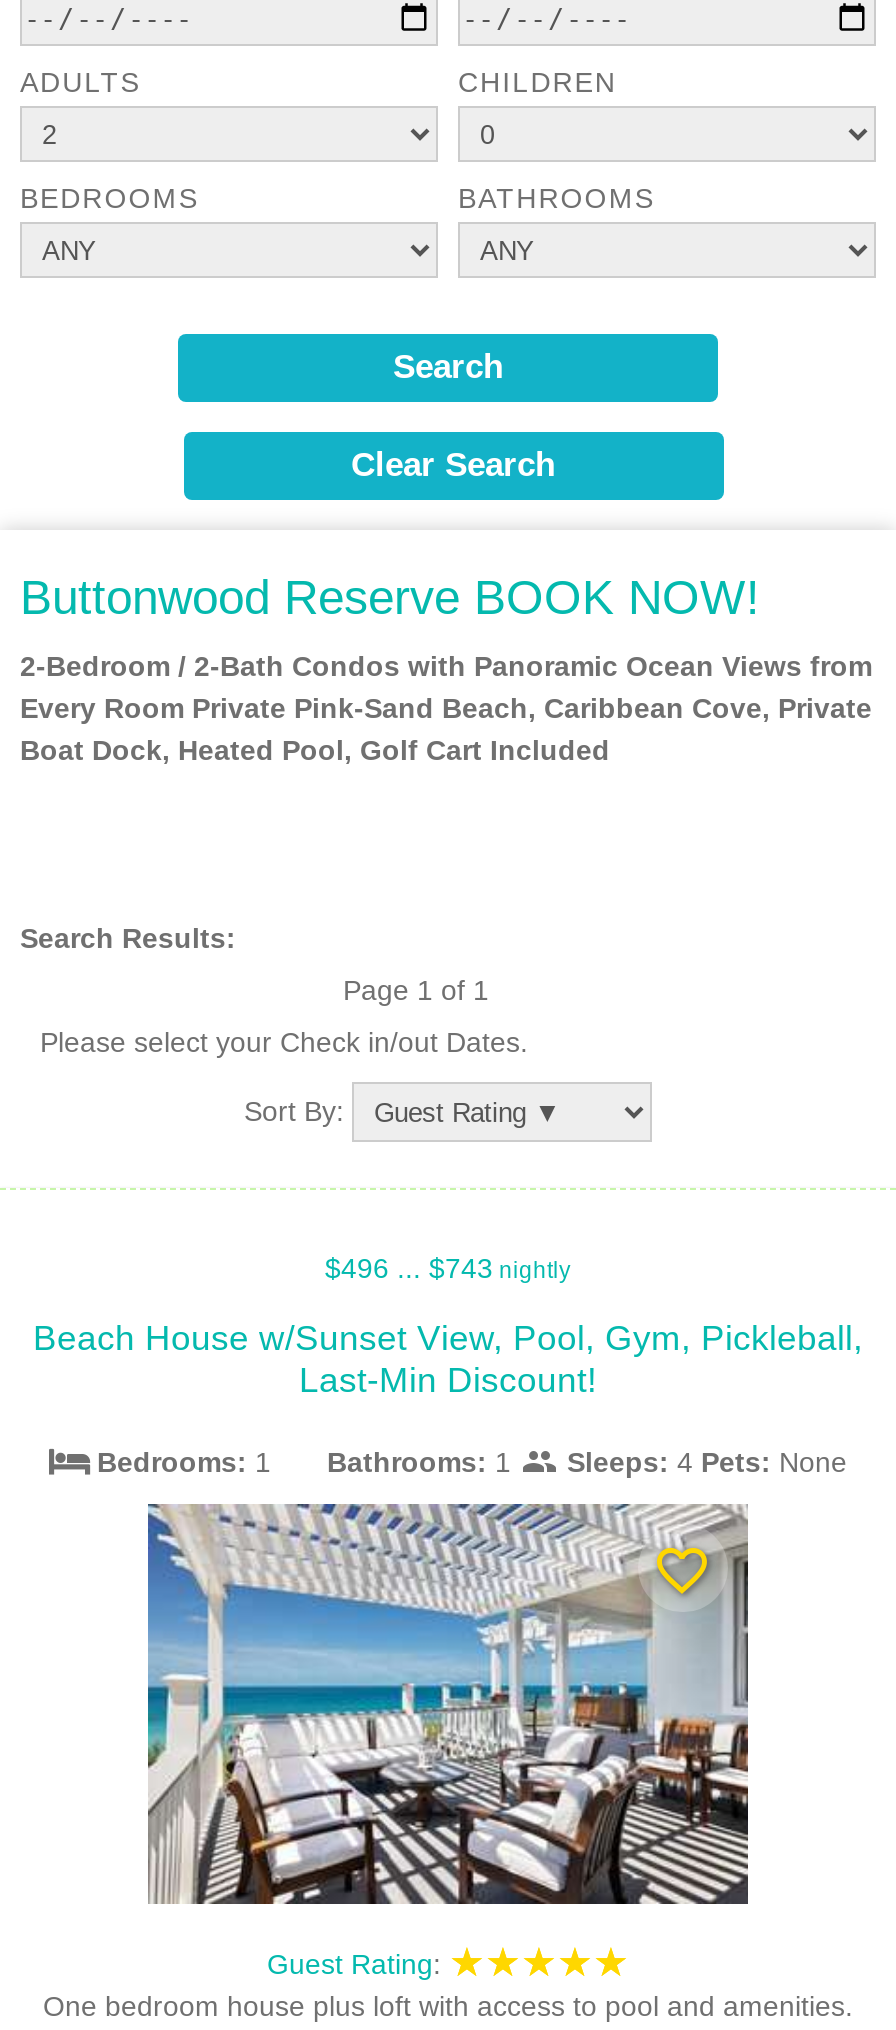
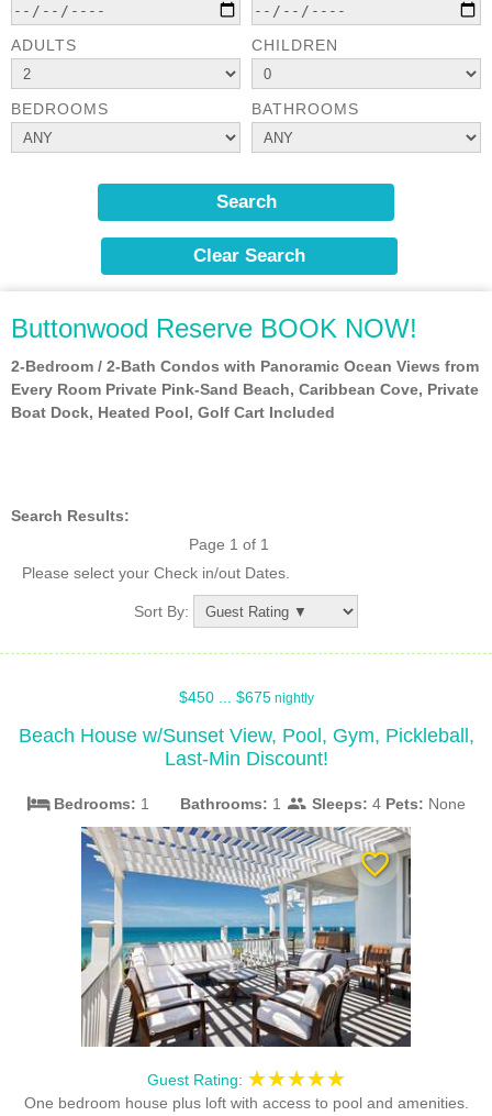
- $496 ... $743 nightly
+ $450 ... $675 nightly
